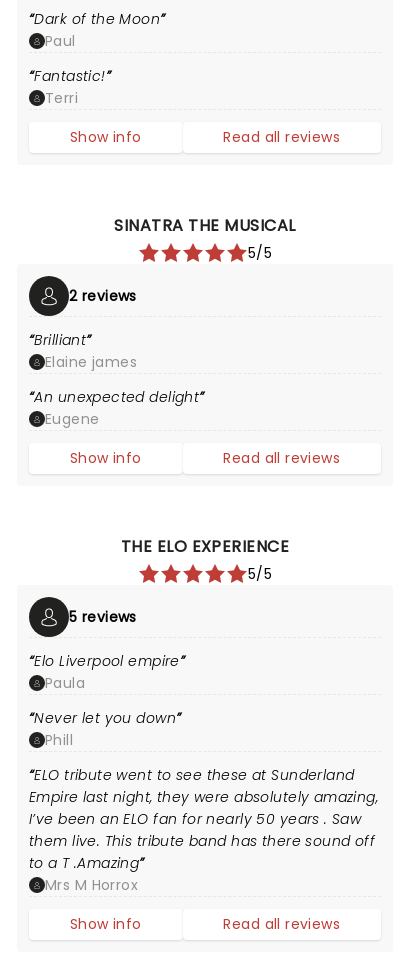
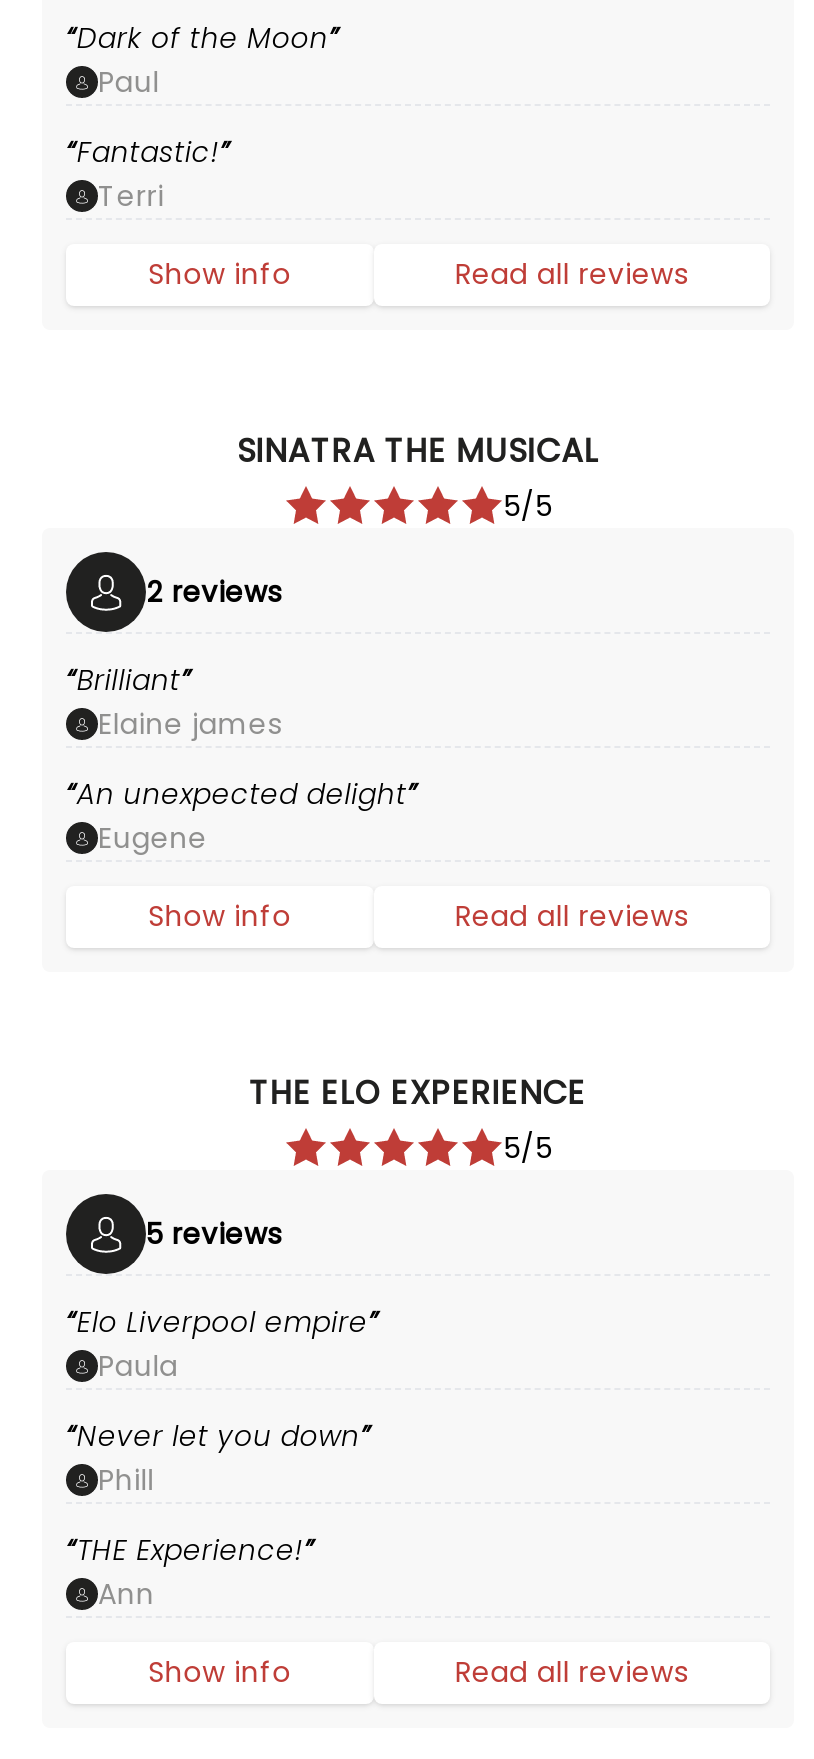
- ELO tribute went to see these at Sunderland
- Empire last night, they were absolutely amazing,
- I’ve been an ELO fan for nearly 50 years . Saw
- them live. This tribute band has there sound off
- to a T .Amazing
- Mrs M Horrox
+ THE Experience!
+ Ann
